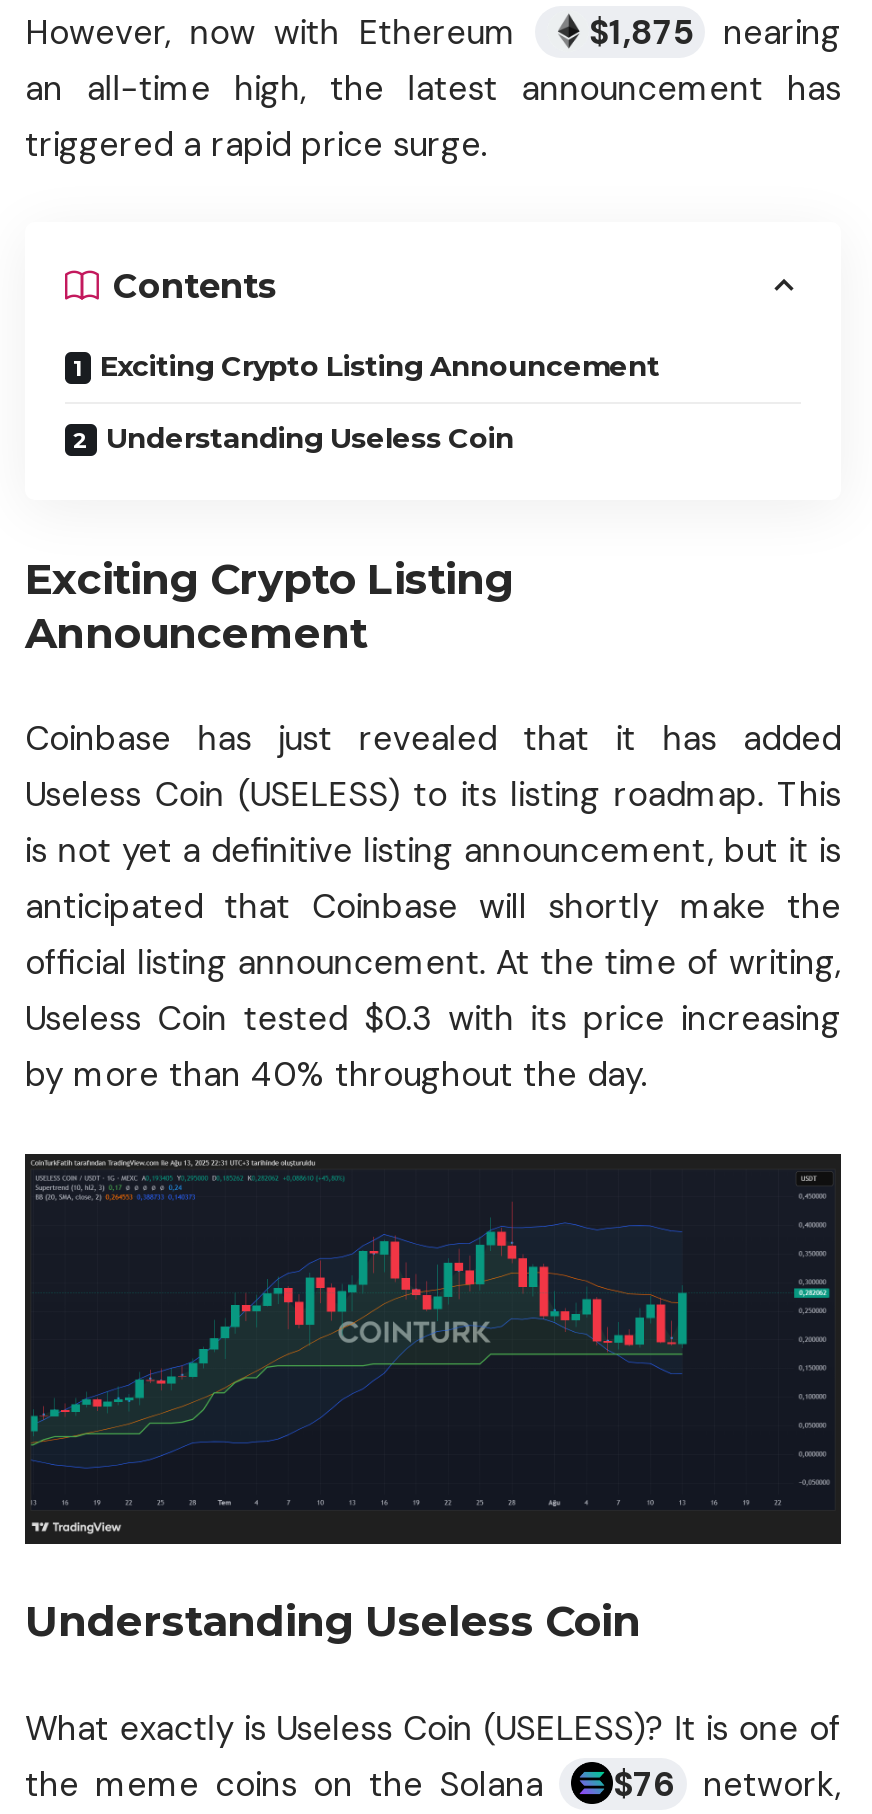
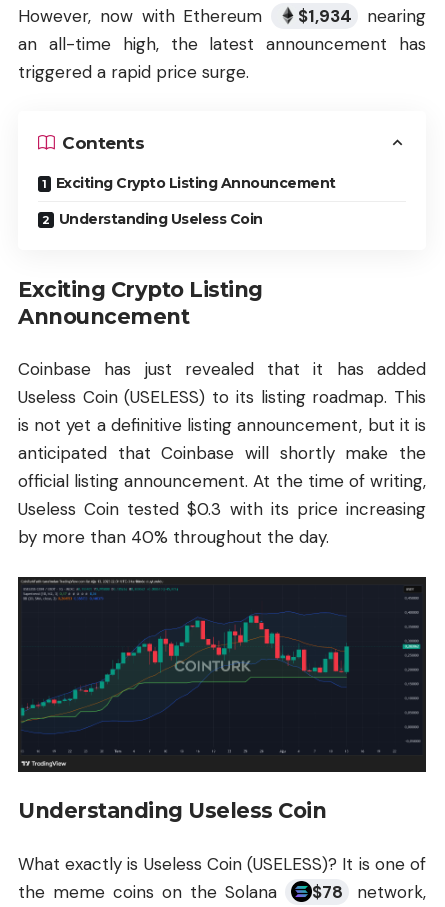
- However, now with Ethereum $1,875 nearing
+ However, now with Ethereum $1,934 nearing

- the meme coins on the Solana $76 network,
+ the meme coins on the Solana $78 network,
